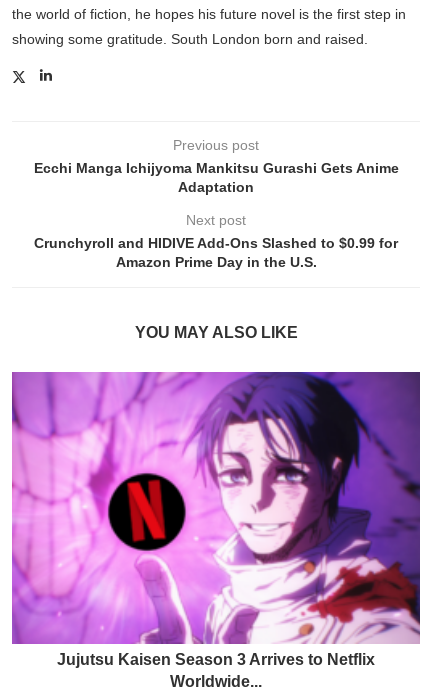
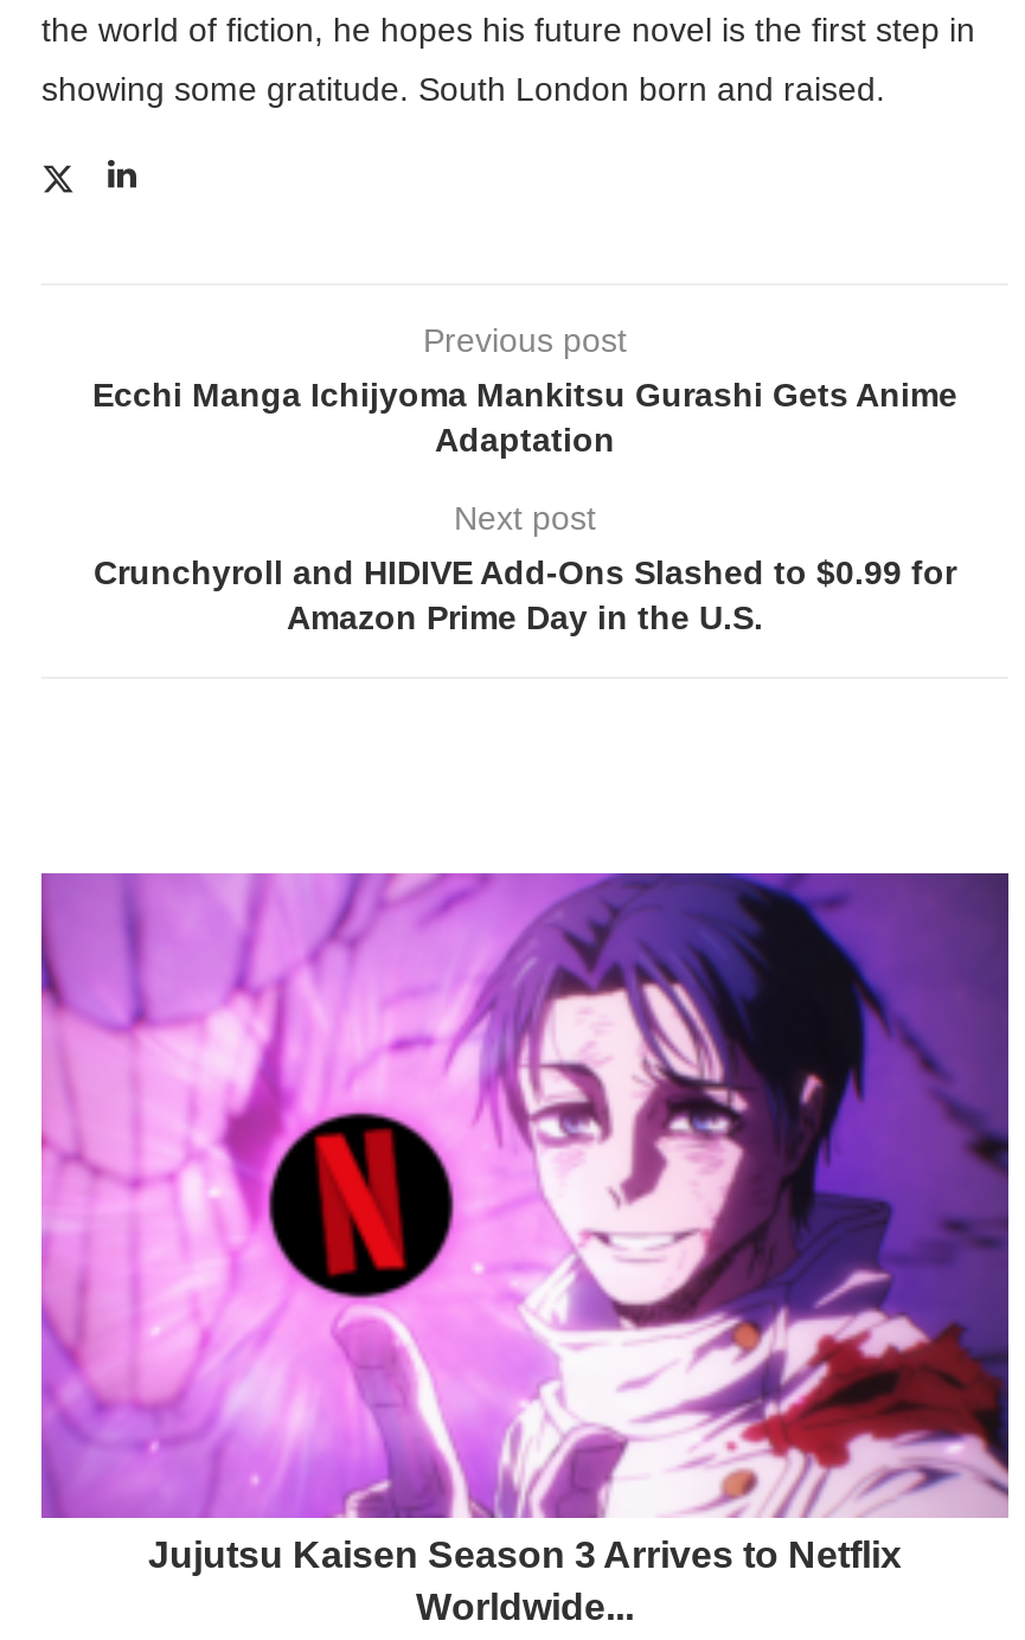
- YOU MAY ALSO LIKE
